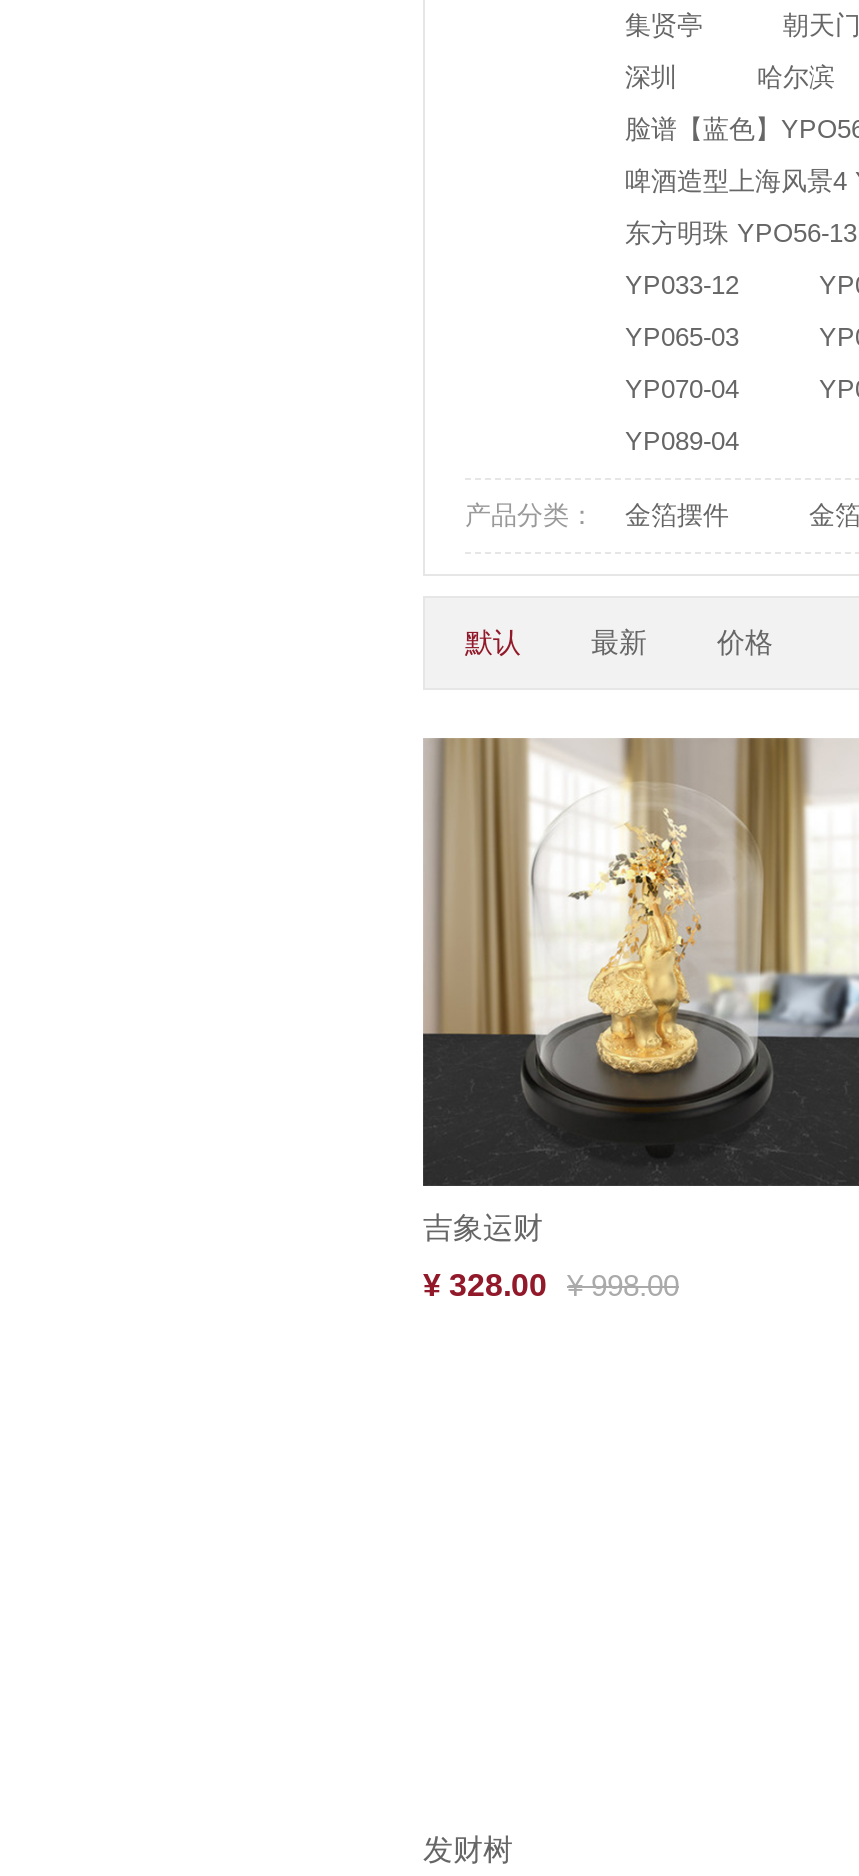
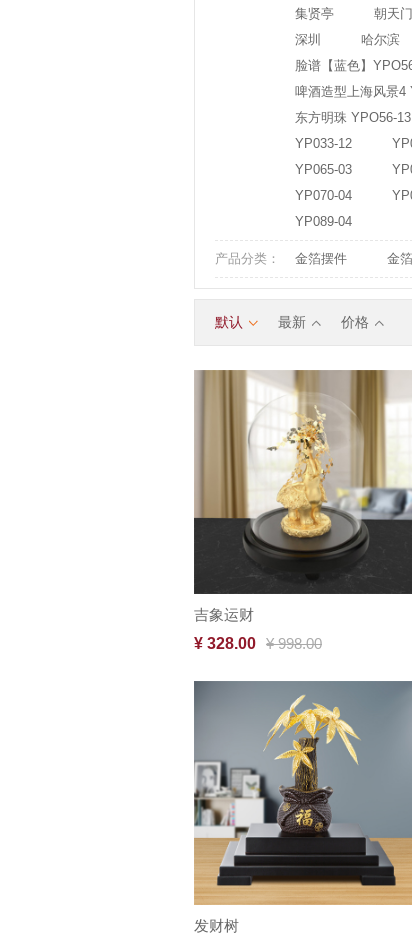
+ [image]
